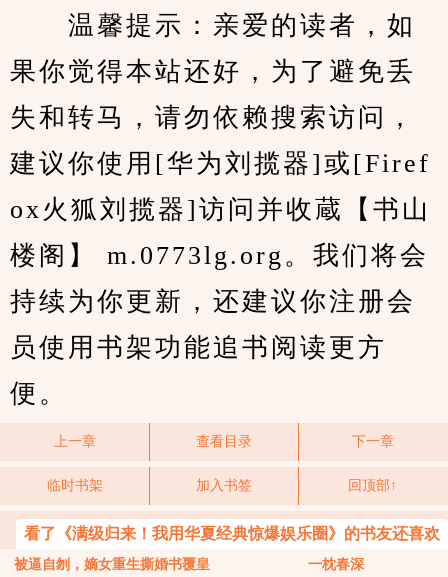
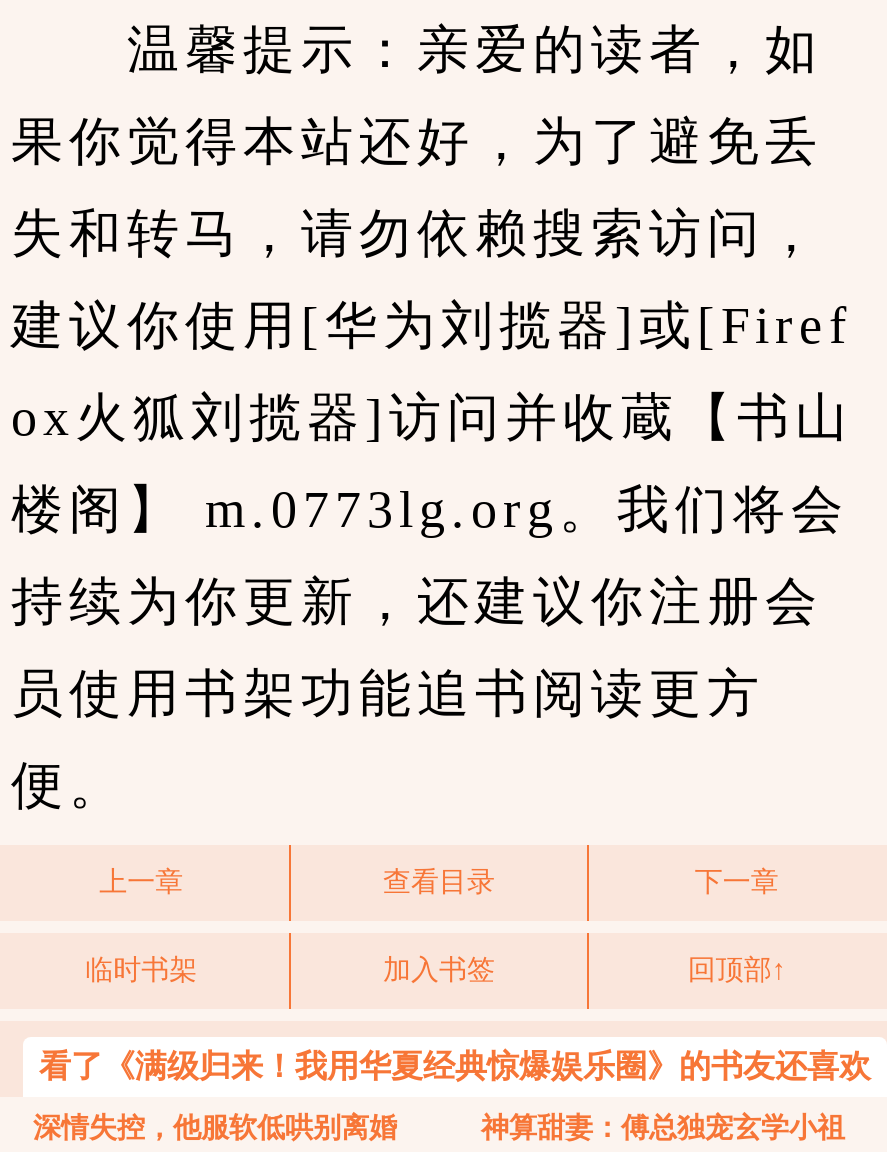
- 被逼自刎，嫡女重生撕婚书覆皇
+ 深情失控，他服软低哄别离婚

- 一枕春深
+ 神算甜妻：傅总独宠玄学小祖
